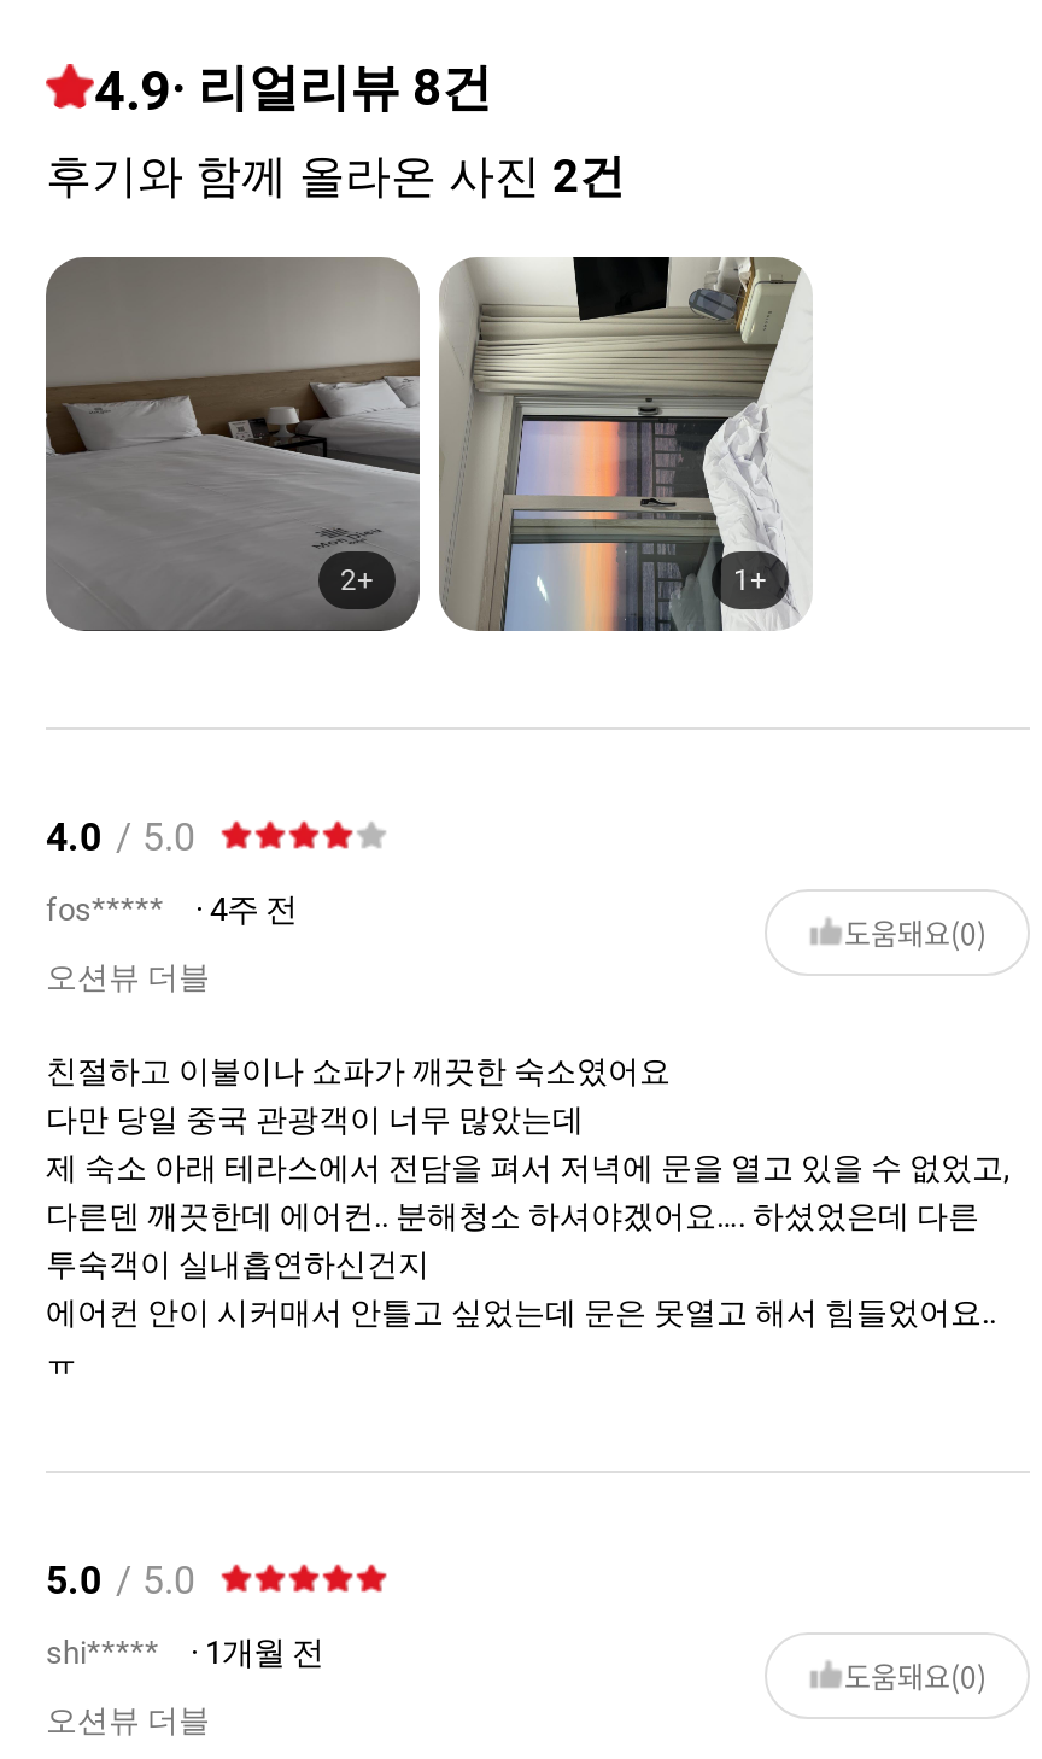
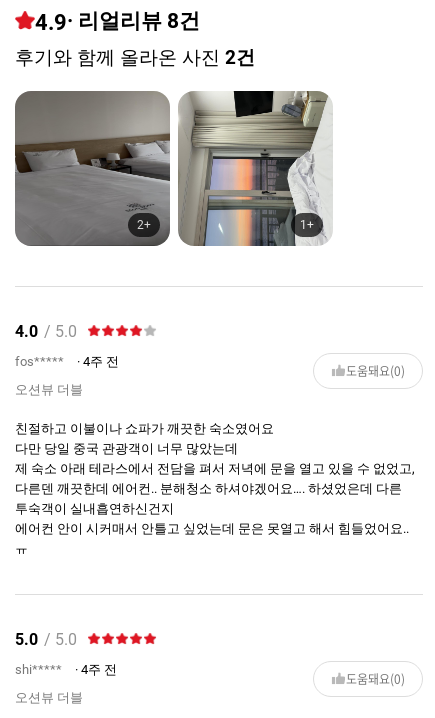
- shi***** · 1개월 전
+ shi***** · 4주 전
